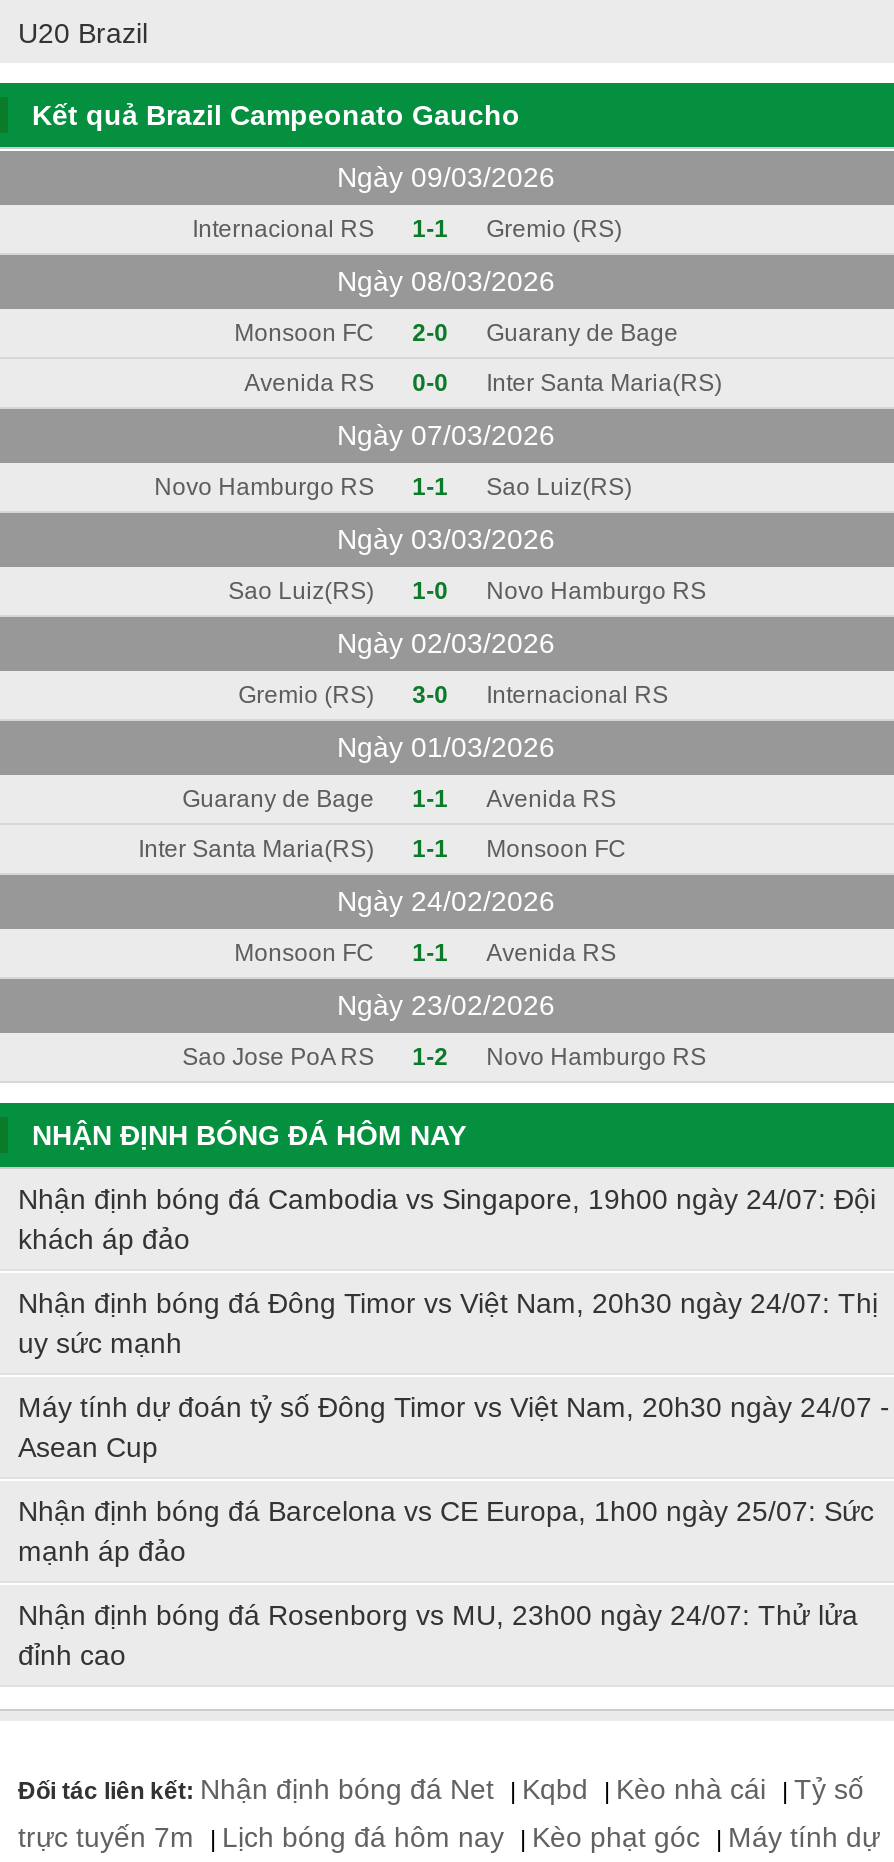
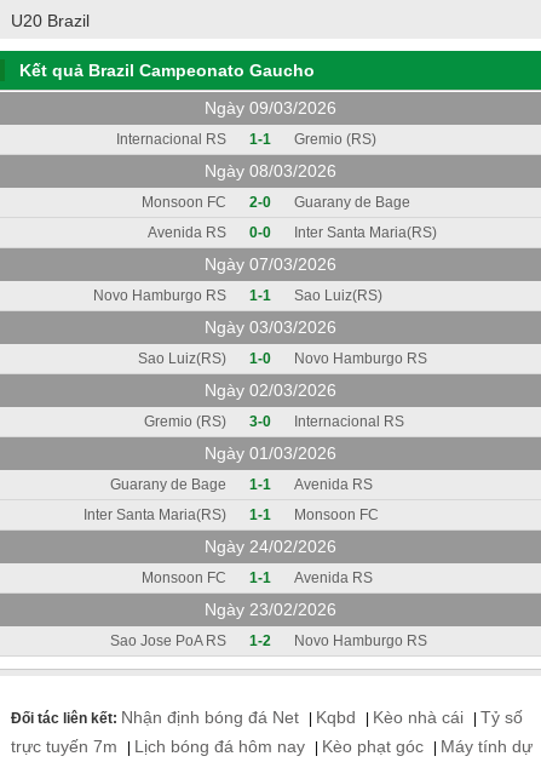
- NHẬN ĐỊNH BÓNG ĐÁ HÔM NAY
- Nhận định bóng đá Cambodia vs Singapore, 19h00 ngày 24/07: Đội
- khách áp đảo
- Nhận định bóng đá Đông Timor vs Việt Nam, 20h30 ngày 24/07: Thị
- uy sức mạnh
- Máy tính dự đoán tỷ số Đông Timor vs Việt Nam, 20h30 ngày 24/07 -
- Asean Cup
- Nhận định bóng đá Barcelona vs CE Europa, 1h00 ngày 25/07: Sức
- mạnh áp đảo
- Nhận định bóng đá Rosenborg vs MU, 23h00 ngày 24/07: Thử lửa
- đỉnh cao
